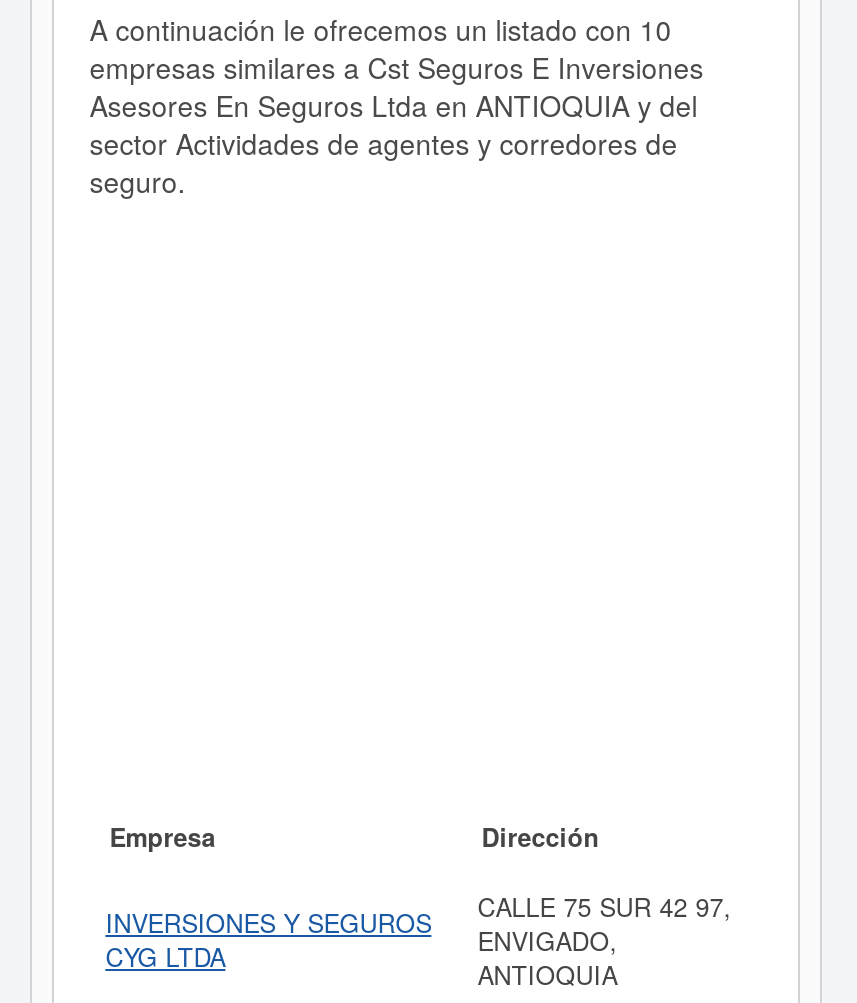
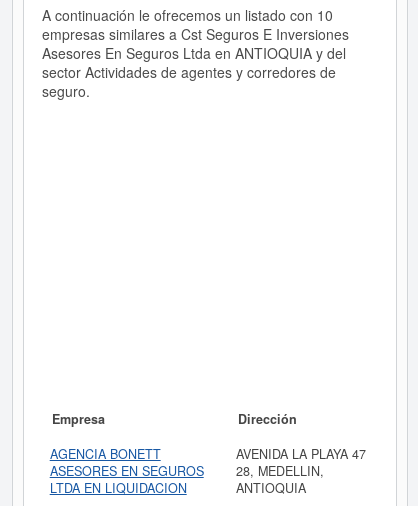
- CALLE 75 SUR 42 97,
- ENVIGADO,
+ AVENIDA LA PLAYA 47
+ 28, MEDELLIN,

- INVERSIONES Y SEGUROS
- CYG LTDA
+ AGENCIA BONETT
+ ASESORES EN SEGUROS
+ LTDA EN LIQUIDACION
